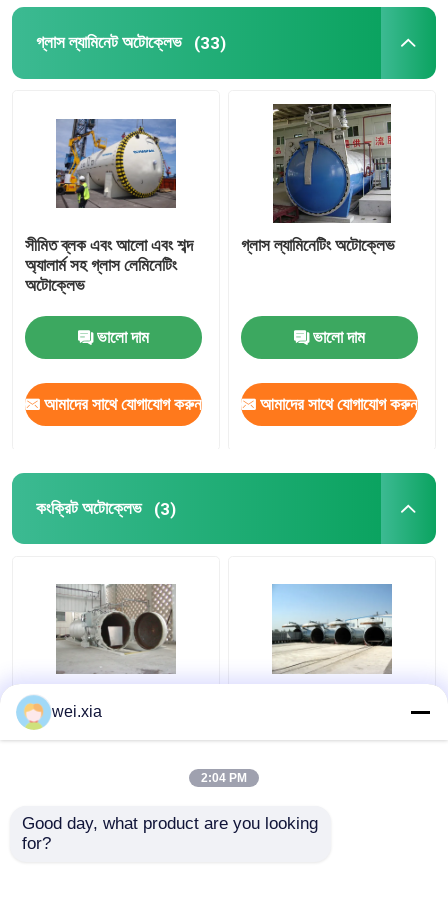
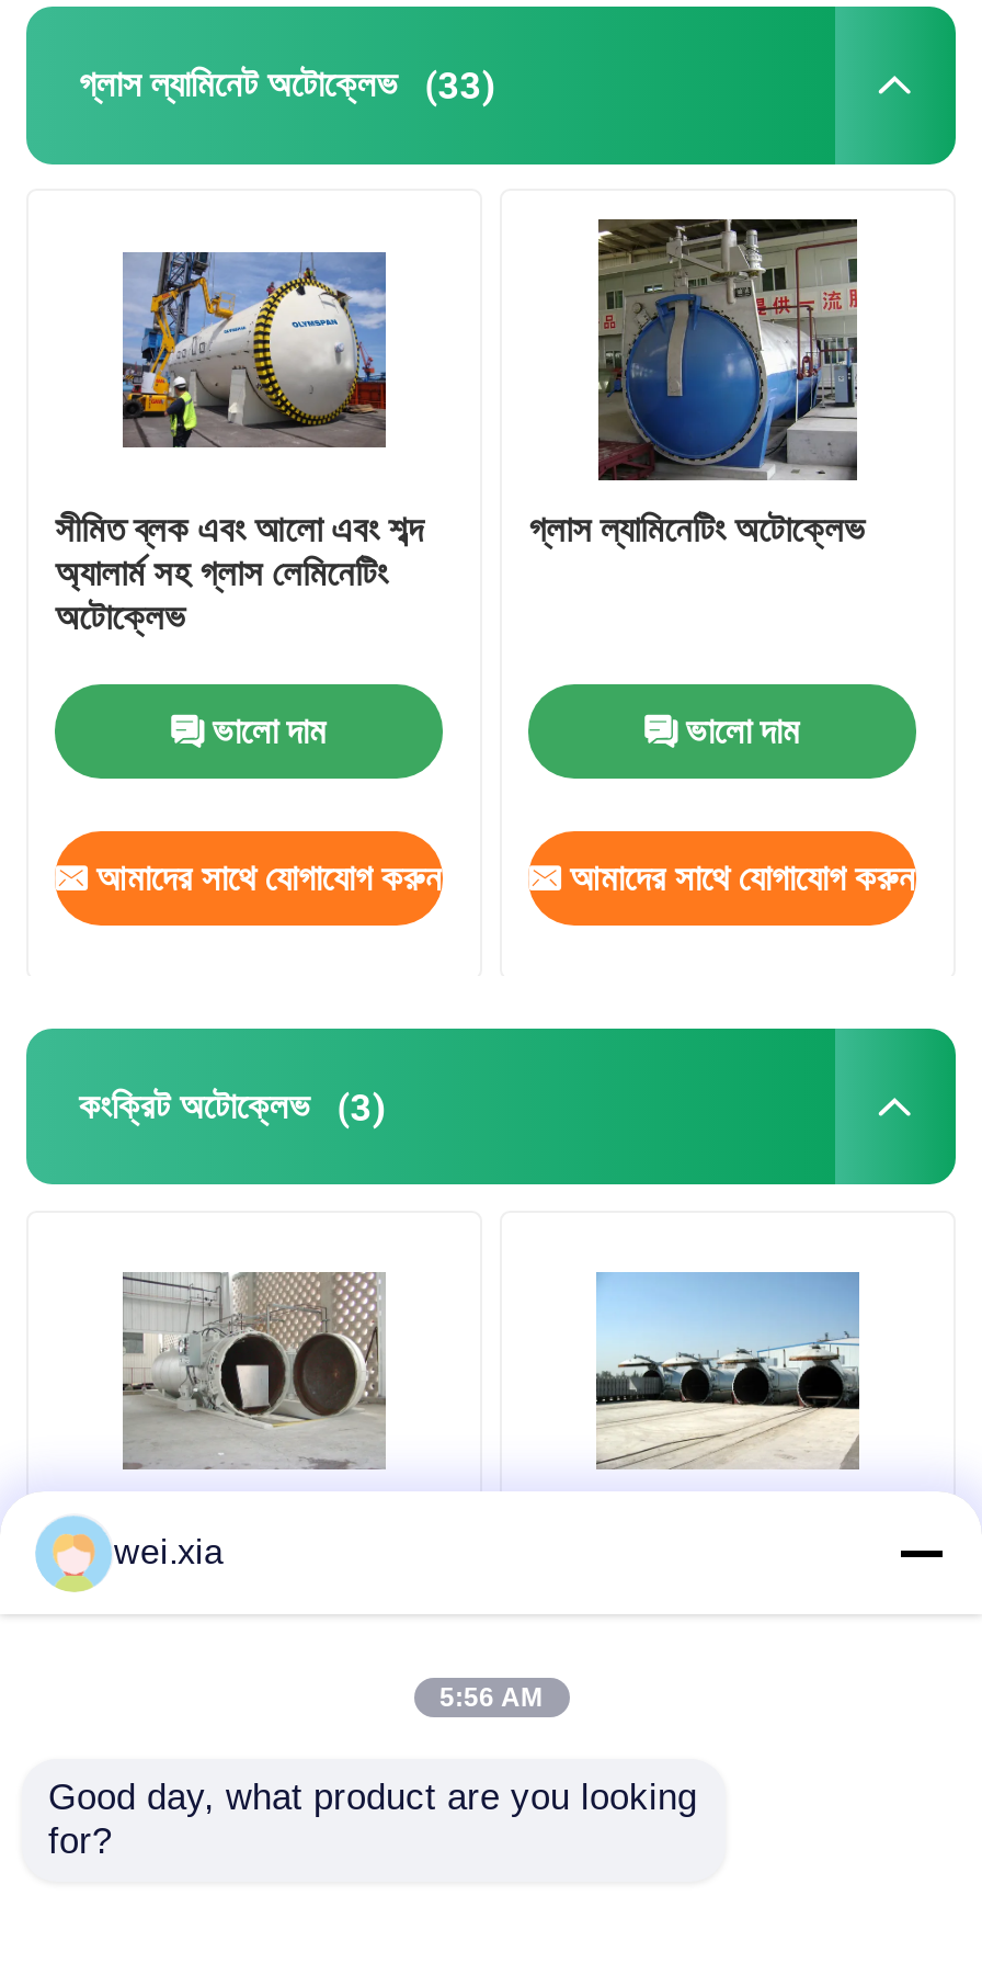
- 2:04 PM
+ 5:56 AM
